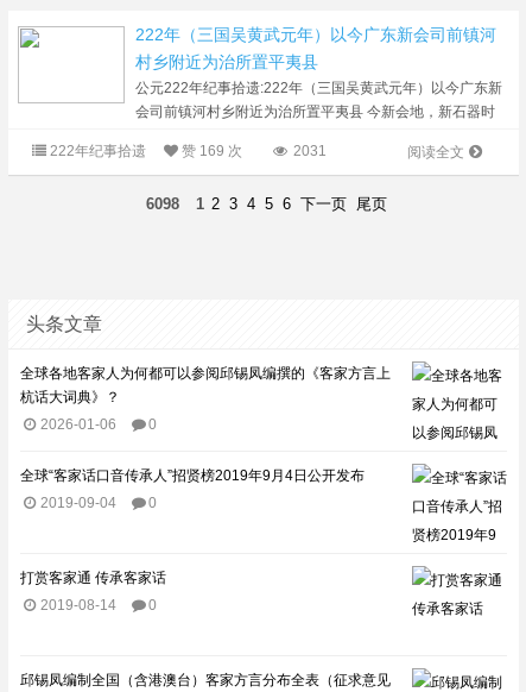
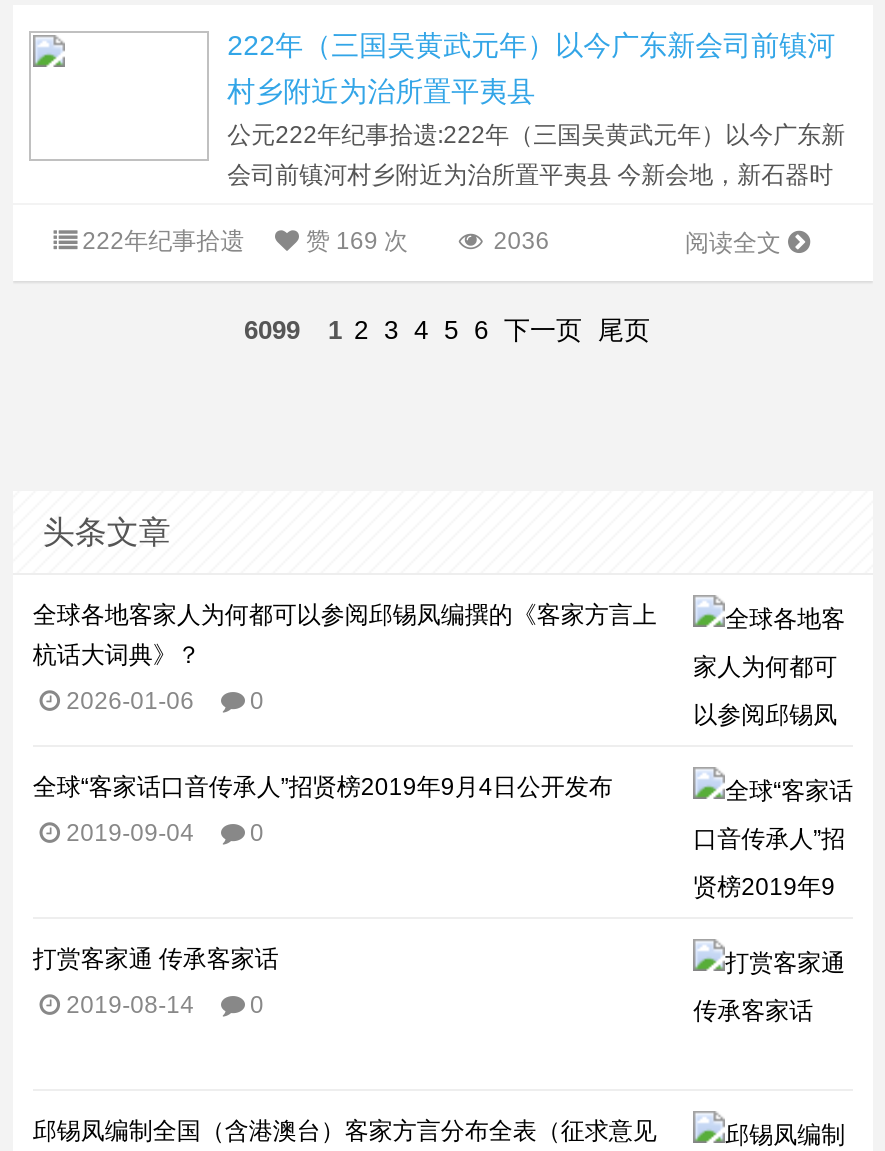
- 2031
+ 2036

- 6098 1 2 3 4 5 6 下一页 尾页
+ 6099 1 2 3 4 5 6 下一页 尾页
